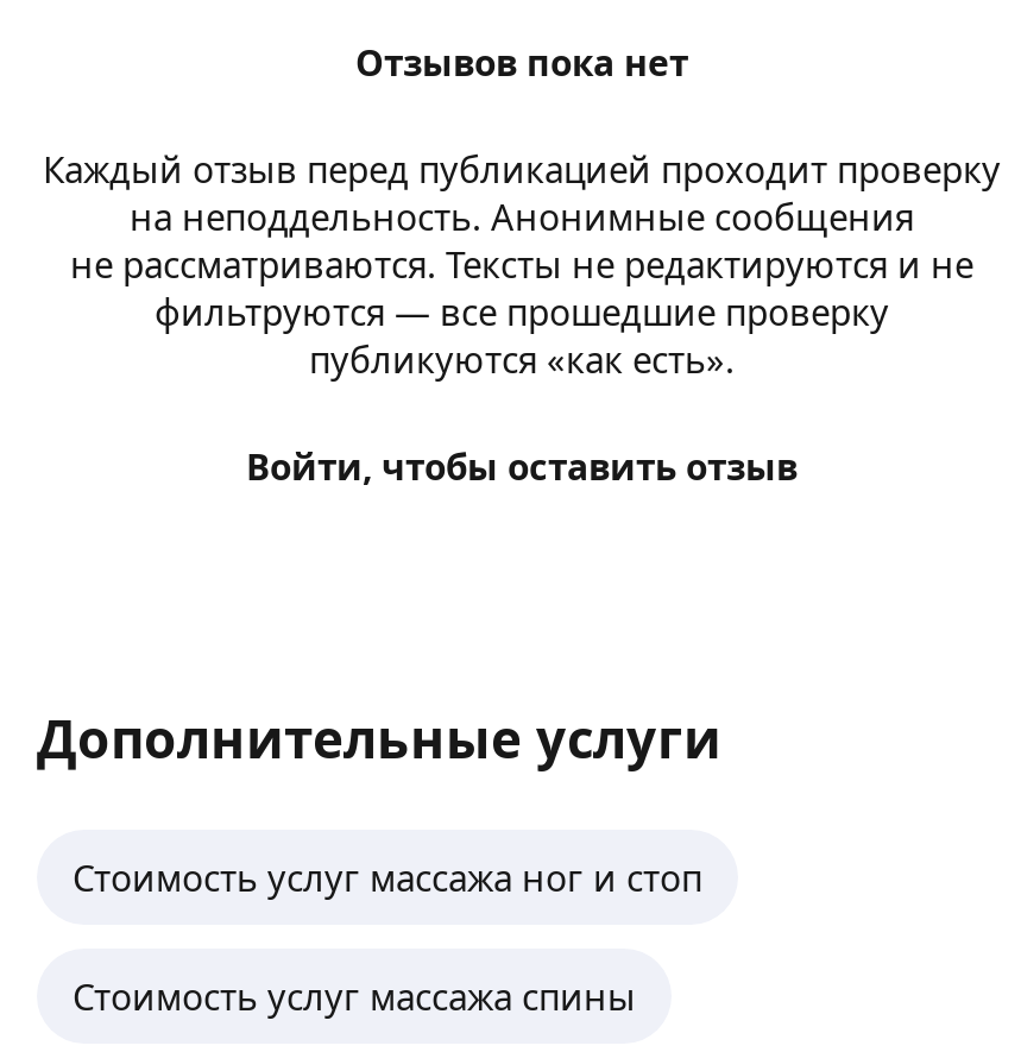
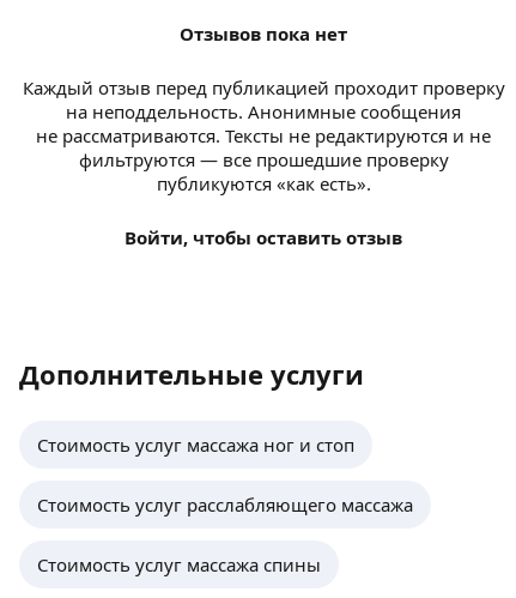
+ Стоимость услуг расслабляющего массажа
